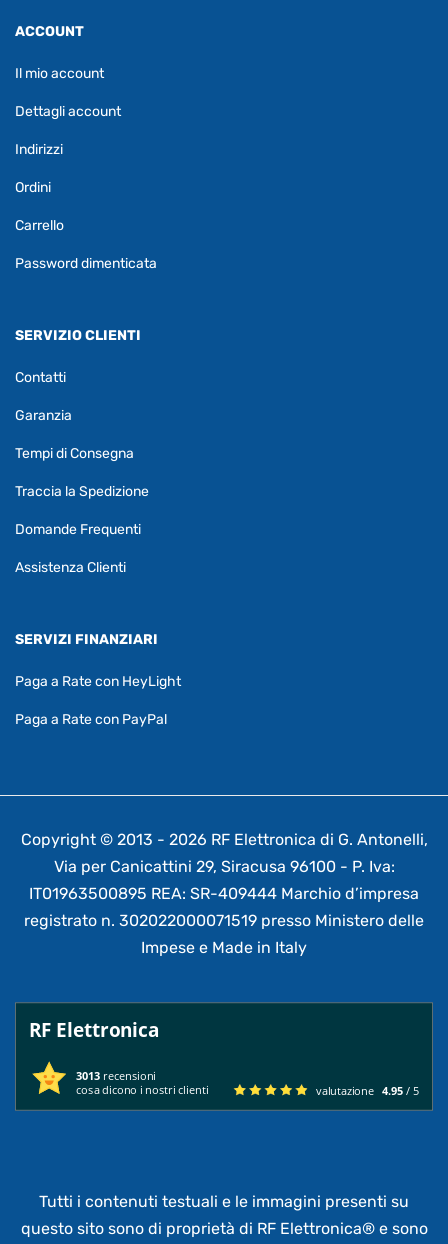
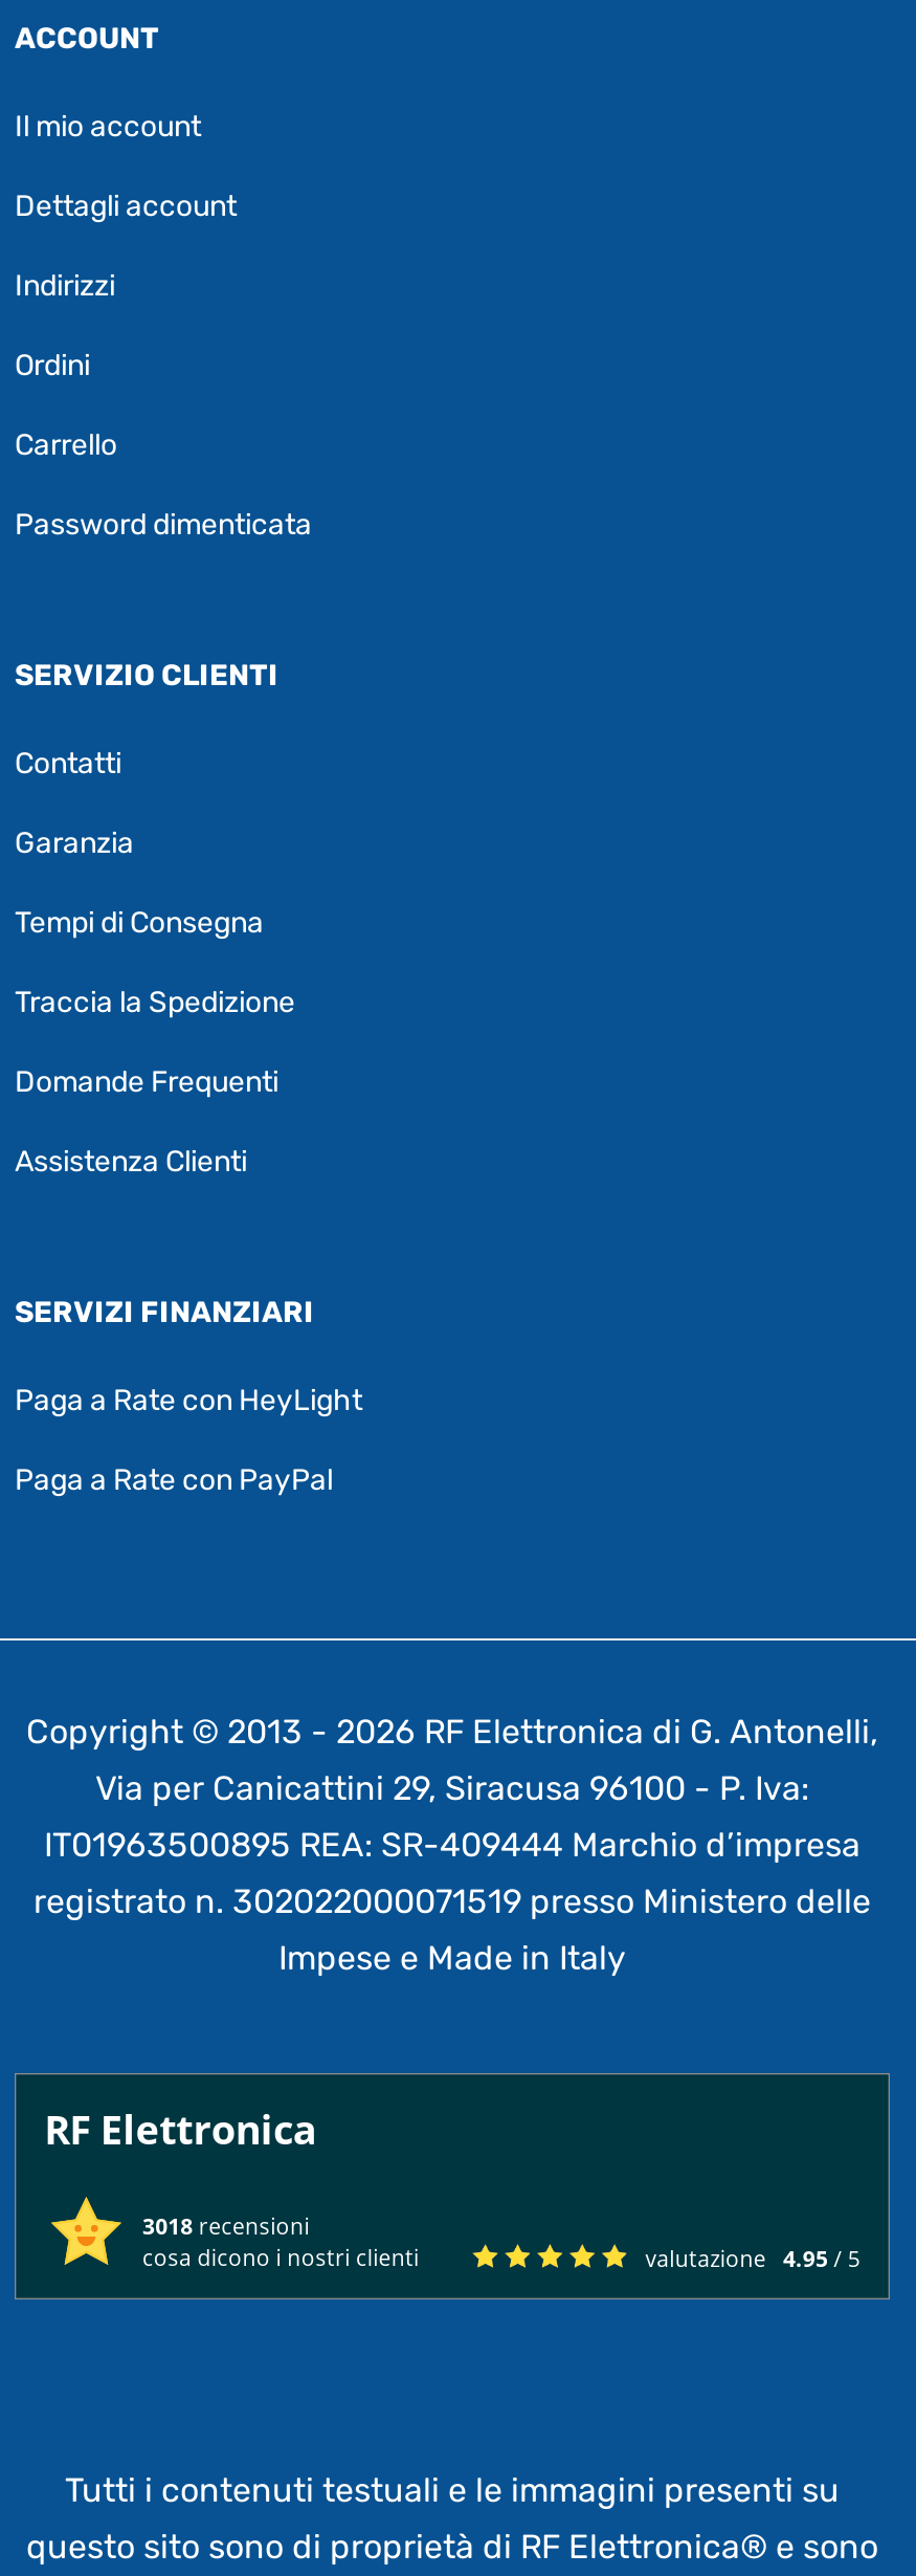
- 3013 recensioni
+ 3018 recensioni
